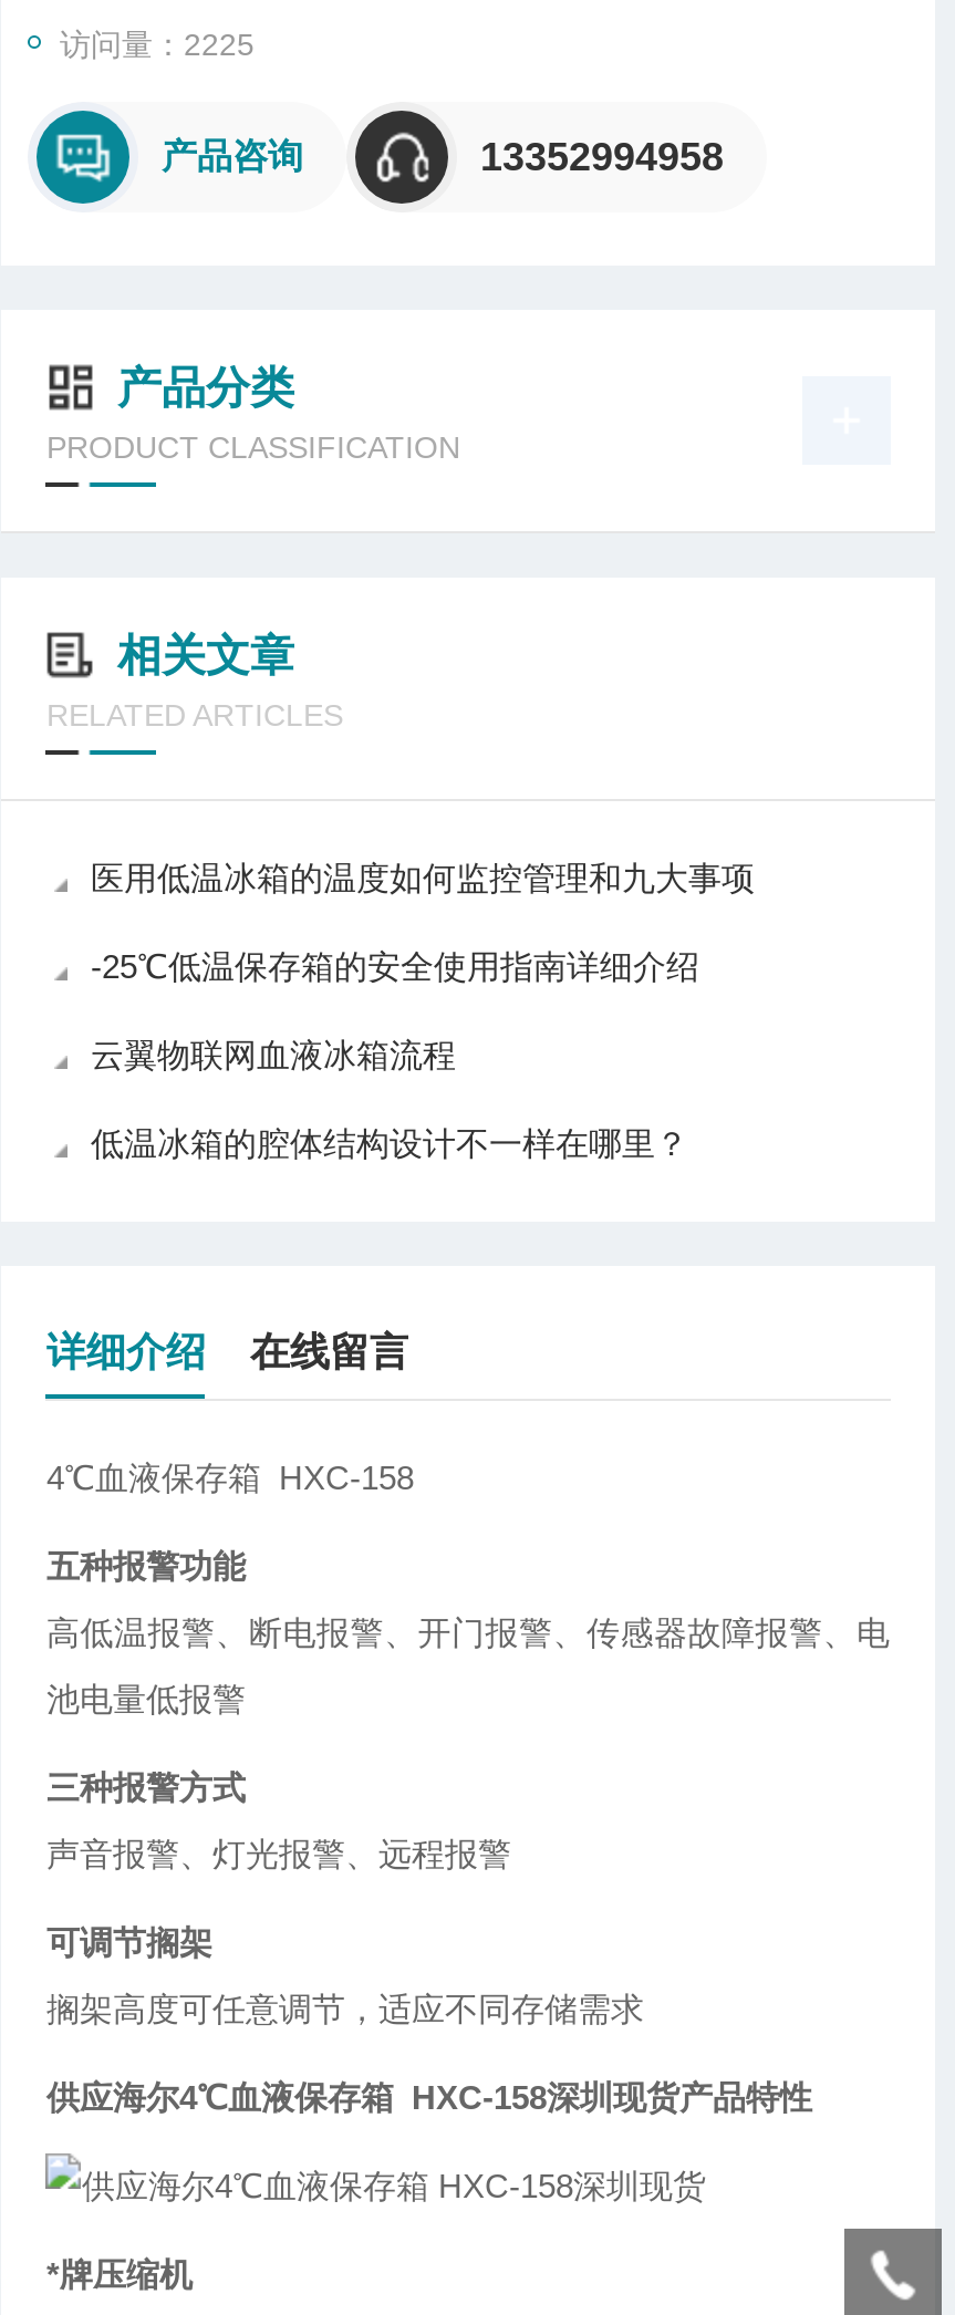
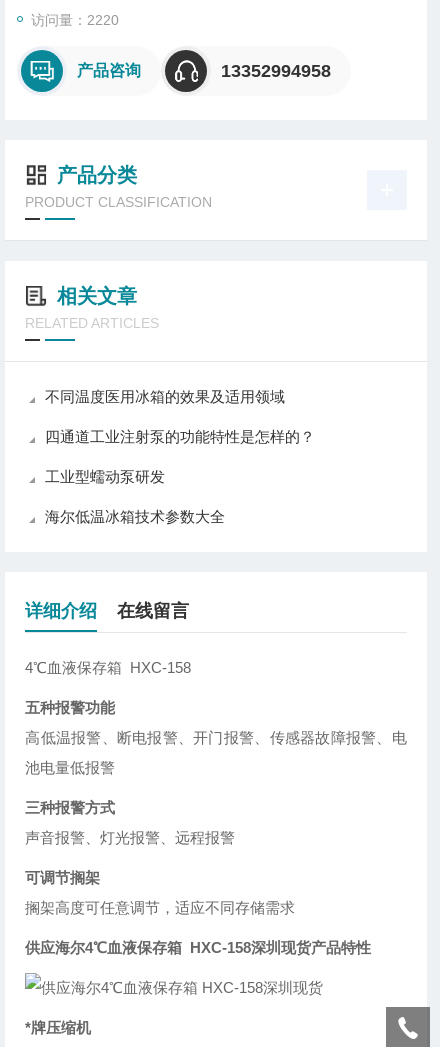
- 访问量：2225
+ 访问量：2220

- 医用低温冰箱的温度如何监控管理和九大事项
+ 不同温度医用冰箱的效果及适用领域

- -25℃低温保存箱的安全使用指南详细介绍
+ 四通道工业注射泵的功能特性是怎样的？

- 云翼物联网血液冰箱流程
+ 工业型蠕动泵研发

- 低温冰箱的腔体结构设计不一样在哪里？
+ 海尔低温冰箱技术参数大全
